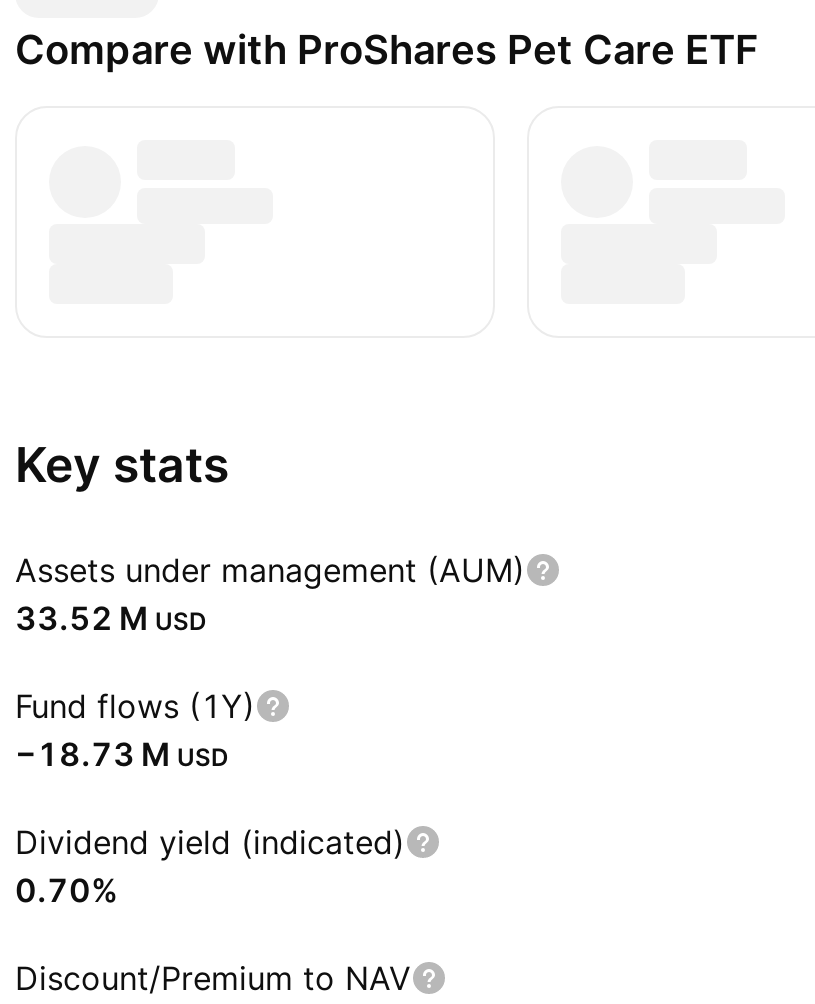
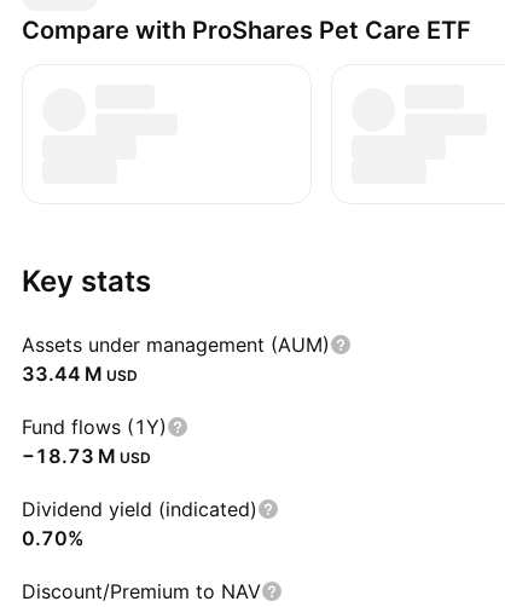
- 33.52 M USD
+ 33.44 M USD
